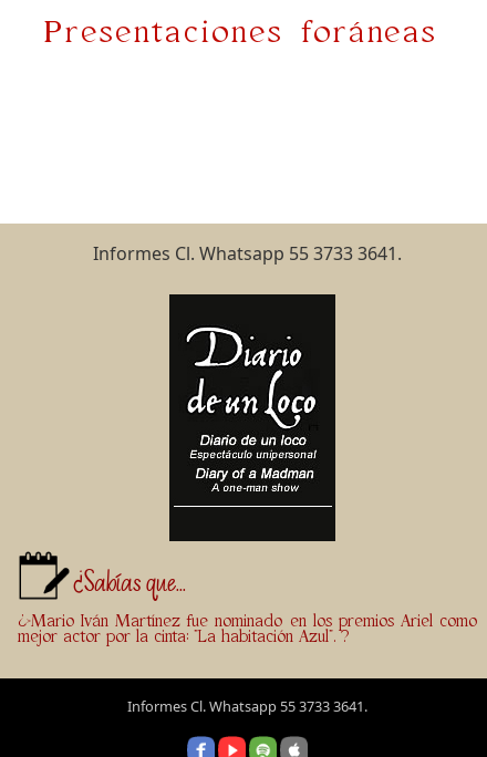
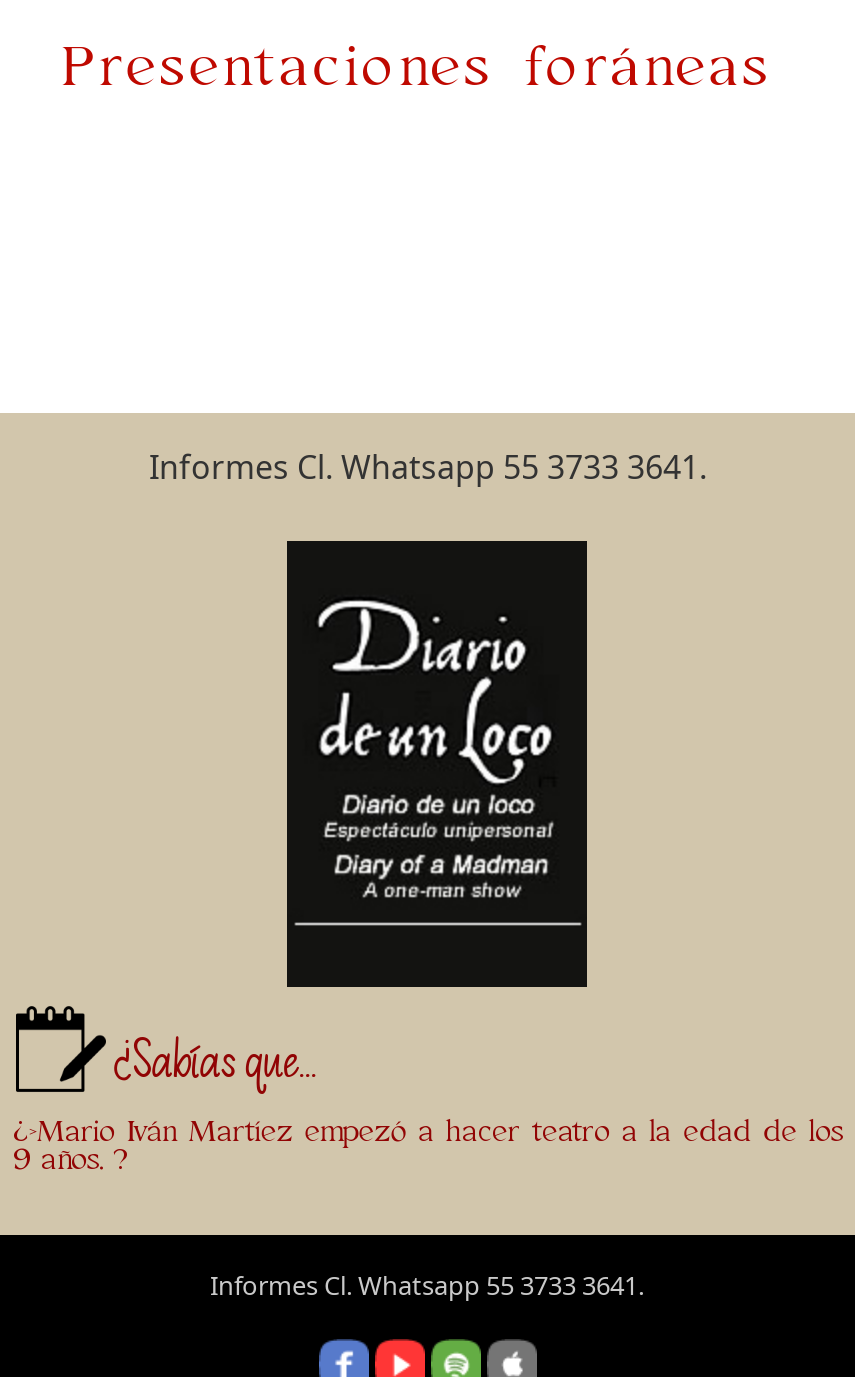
- ¿>Mario Iván Martínez fue nominado en los premios Ariel como
- mejor actor por la cinta: "La habitación Azul". ?
+ ¿>Mario Iván Martíez empezó a hacer teatro a la edad de los
+ 9 años. ?
